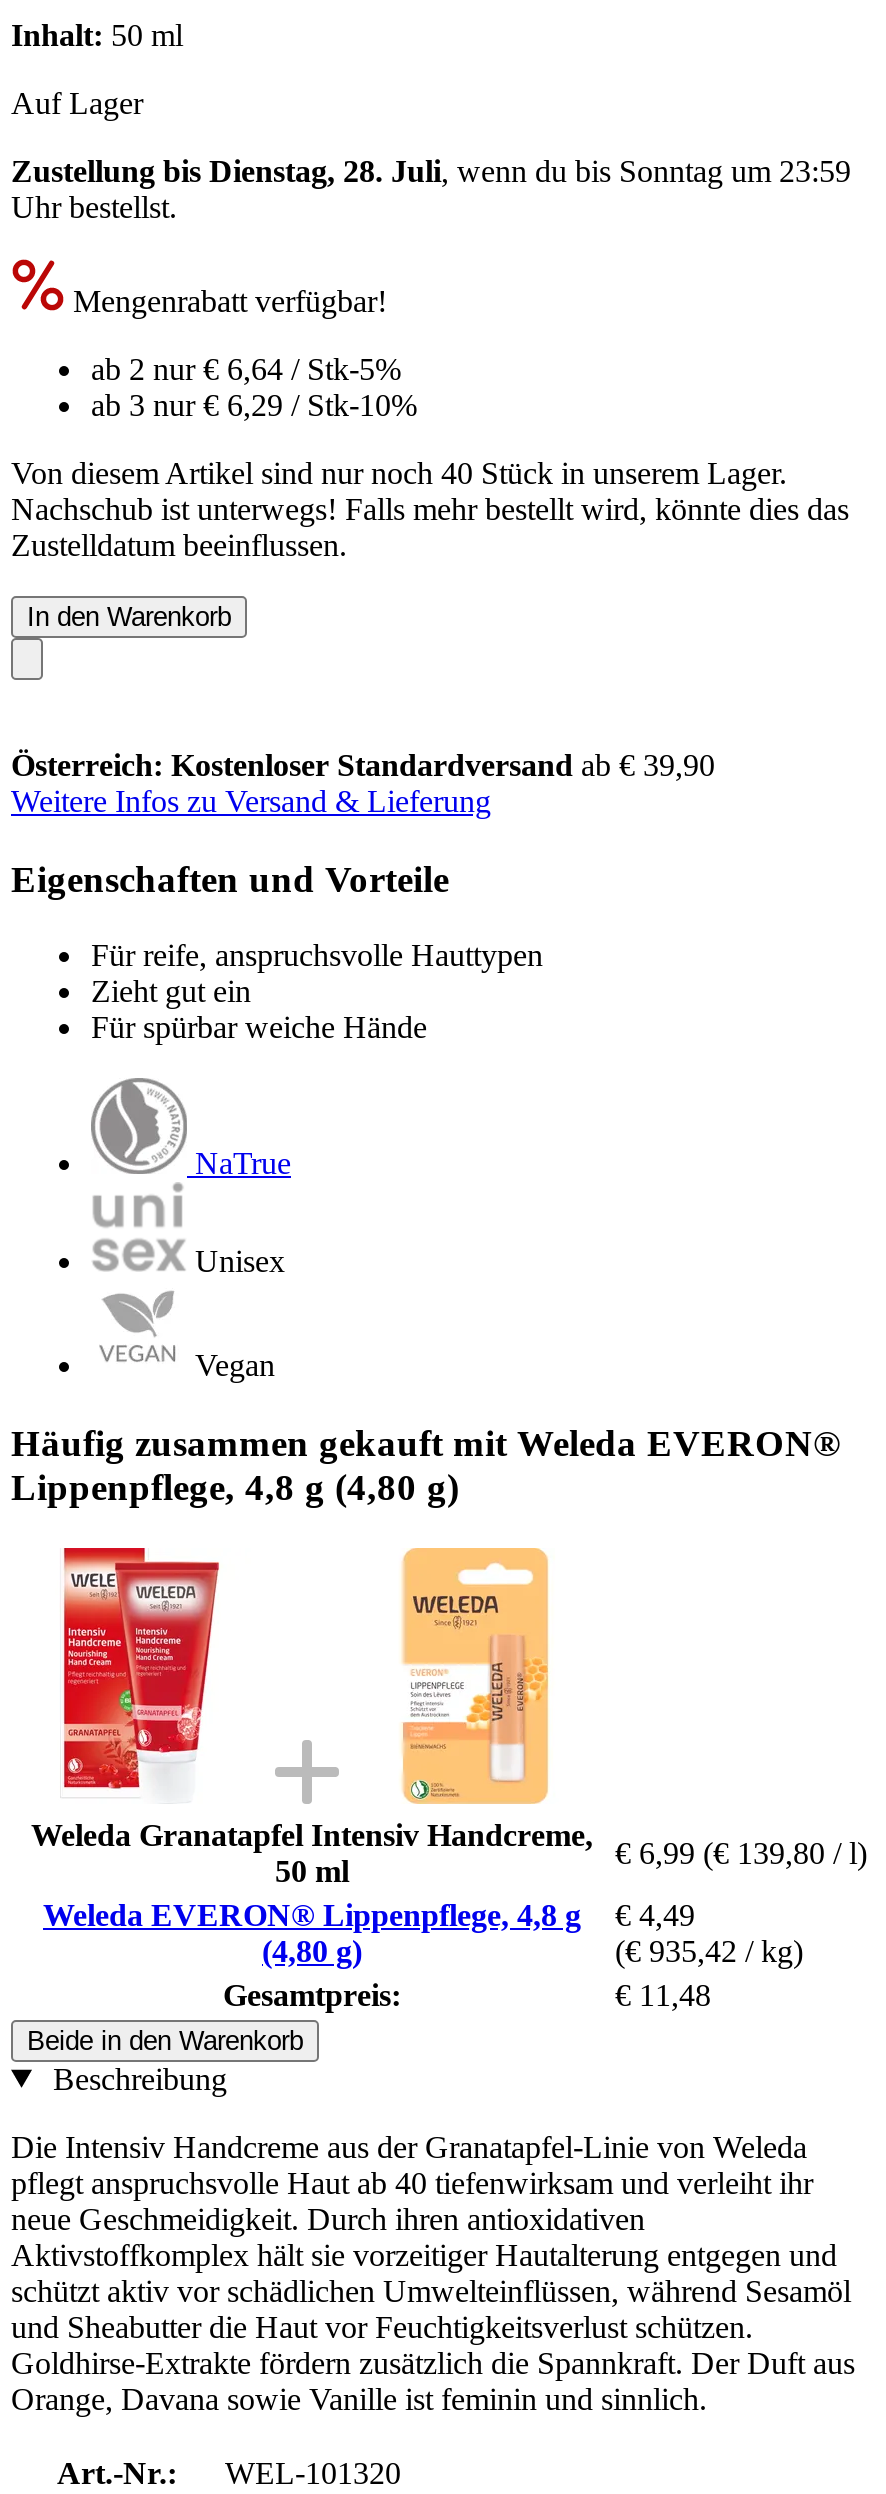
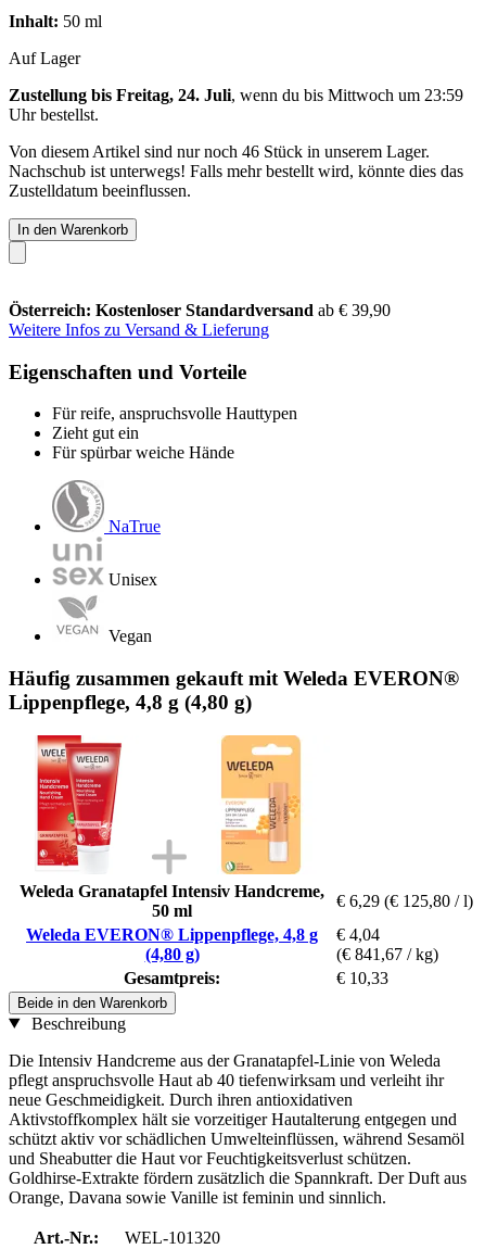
- Zustellung bis Dienstag, 28. Juli, wenn du bis Sonntag um 23:59
+ Zustellung bis Freitag, 24. Juli, wenn du bis Mittwoch um 23:59

- Mengenrabatt verfügbar!
- ab 2 nur € 6,64 / Stk-5%
- ab 3 nur € 6,29 / Stk-10%
- Von diesem Artikel sind nur noch 40 Stück in unserem Lager.
+ Von diesem Artikel sind nur noch 46 Stück in unserem Lager.

- € 6,99 (€ 139,80 / l)
+ € 6,29 (€ 125,80 / l)

- Weleda EVERON® Lippenpflege, 4,8 g € 4,49
+ Weleda EVERON® Lippenpflege, 4,8 g € 4,04

- (€ 935,42 / kg)
+ (€ 841,67 / kg)

- € 11,48
+ € 10,33
